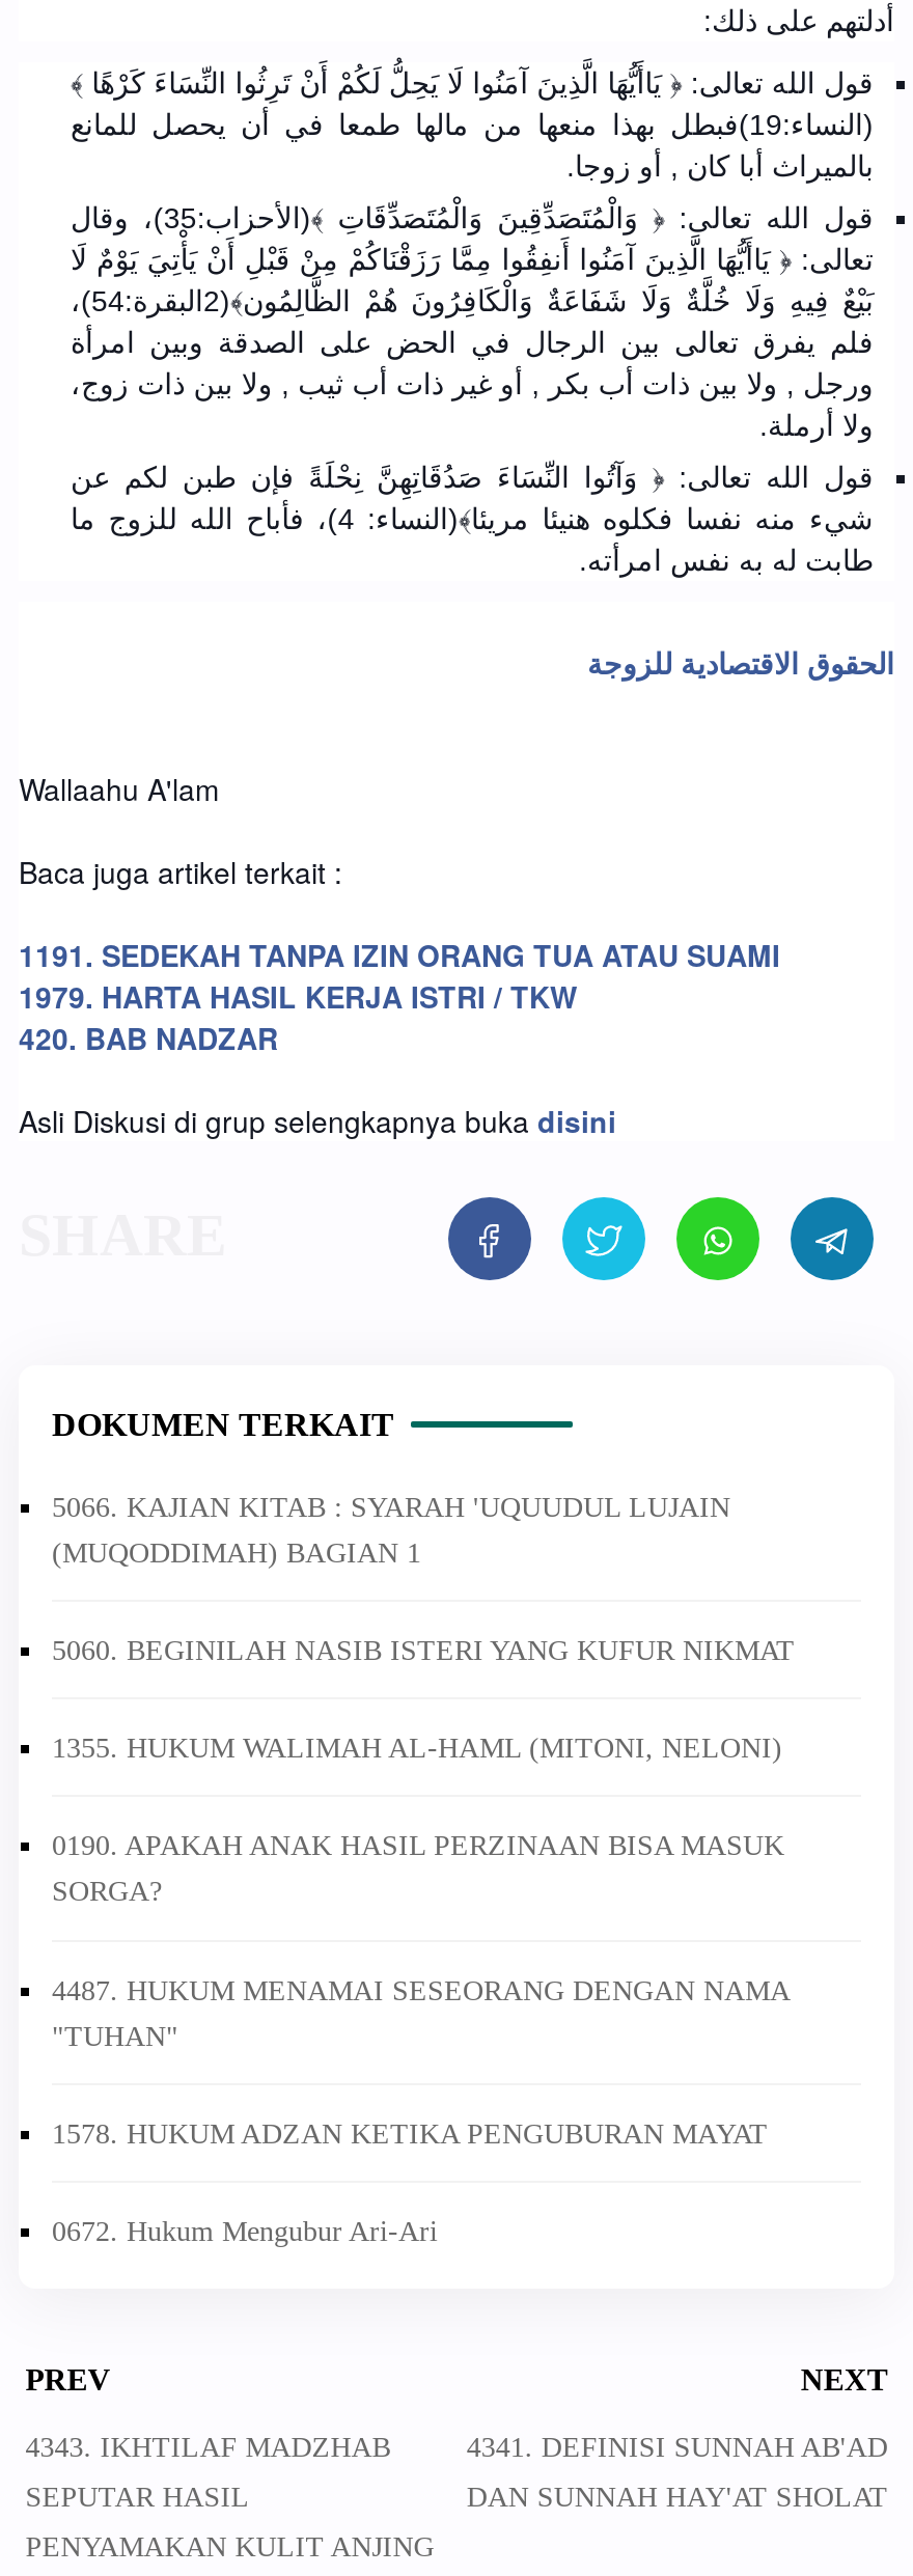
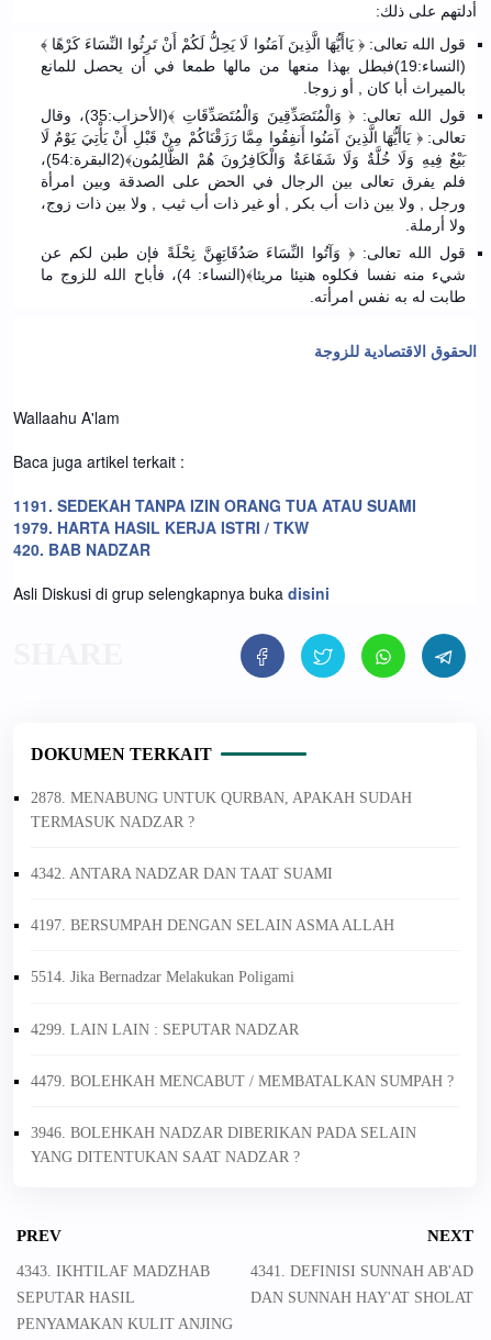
- 5066. KAJIAN KITAB : SYARAH 'UQUUDUL LUJAIN
- (MUQODDIMAH) BAGIAN 1
- 5060. BEGINILAH NASIB ISTERI YANG KUFUR NIKMAT
- 1355. HUKUM WALIMAH AL-HAML (MITONI, NELONI)
- 0190. APAKAH ANAK HASIL PERZINAAN BISA MASUK
- SORGA?
- 4487. HUKUM MENAMAI SESEORANG DENGAN NAMA
- "TUHAN"
- 1578. HUKUM ADZAN KETIKA PENGUBURAN MAYAT
- 0672. Hukum Mengubur Ari-Ari
+ 2878. MENABUNG UNTUK QURBAN, APAKAH SUDAH
+ TERMASUK NADZAR ?
+ 4342. ANTARA NADZAR DAN TAAT SUAMI
+ 4197. BERSUMPAH DENGAN SELAIN ASMA ALLAH
+ 5514. Jika Bernadzar Melakukan Poligami
+ 4299. LAIN LAIN : SEPUTAR NADZAR
+ 4479. BOLEHKAH MENCABUT / MEMBATALKAN SUMPAH ?
+ 3946. BOLEHKAH NADZAR DIBERIKAN PADA SELAIN
+ YANG DITENTUKAN SAAT NADZAR ?
